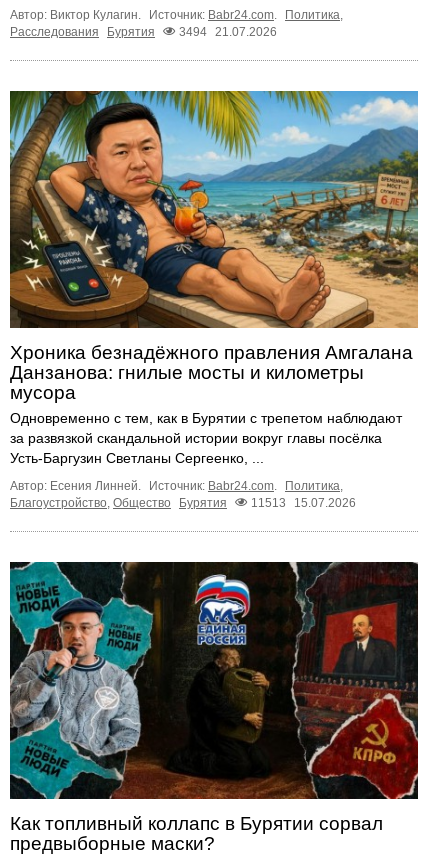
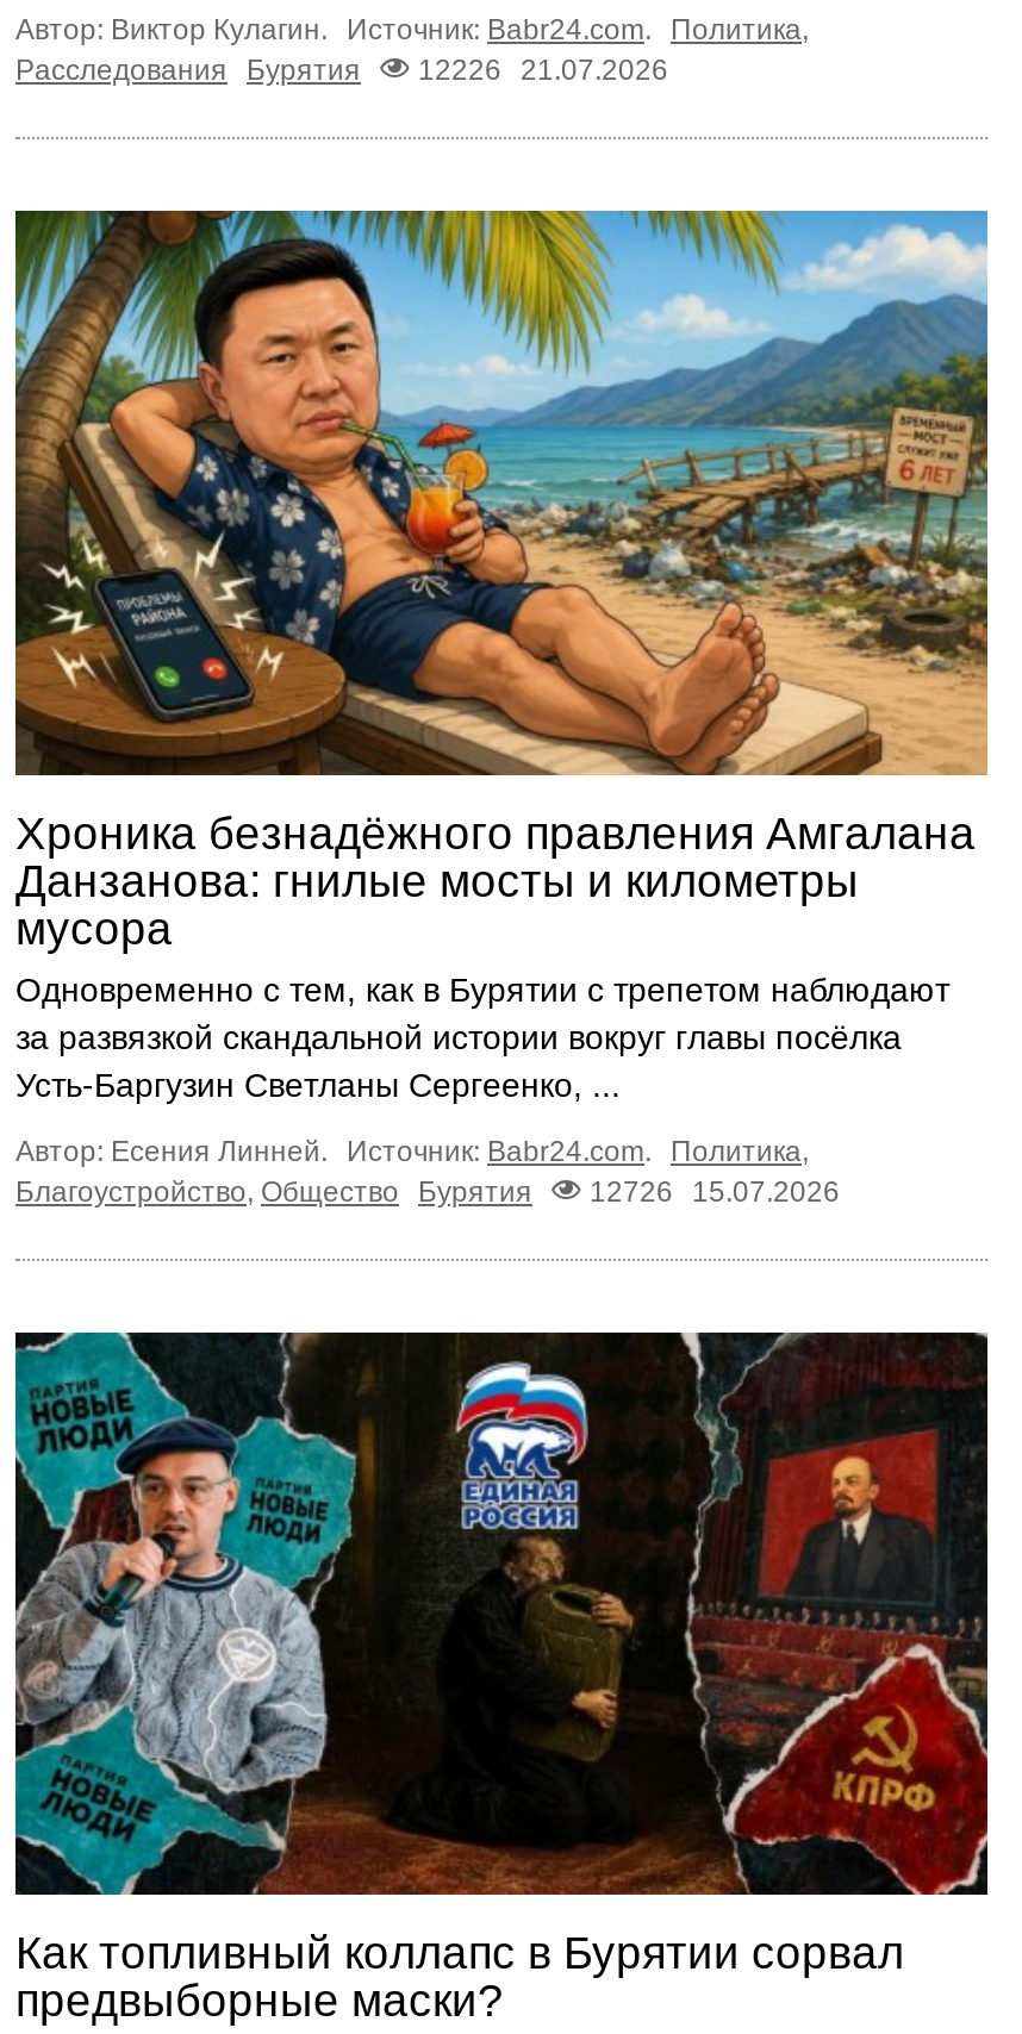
- Расследования Бурятия 3494 21.07.2026
+ Расследования Бурятия 12226 21.07.2026

- Благоустройство, Общество Бурятия 11513 15.07.2026
+ Благоустройство, Общество Бурятия 12726 15.07.2026
